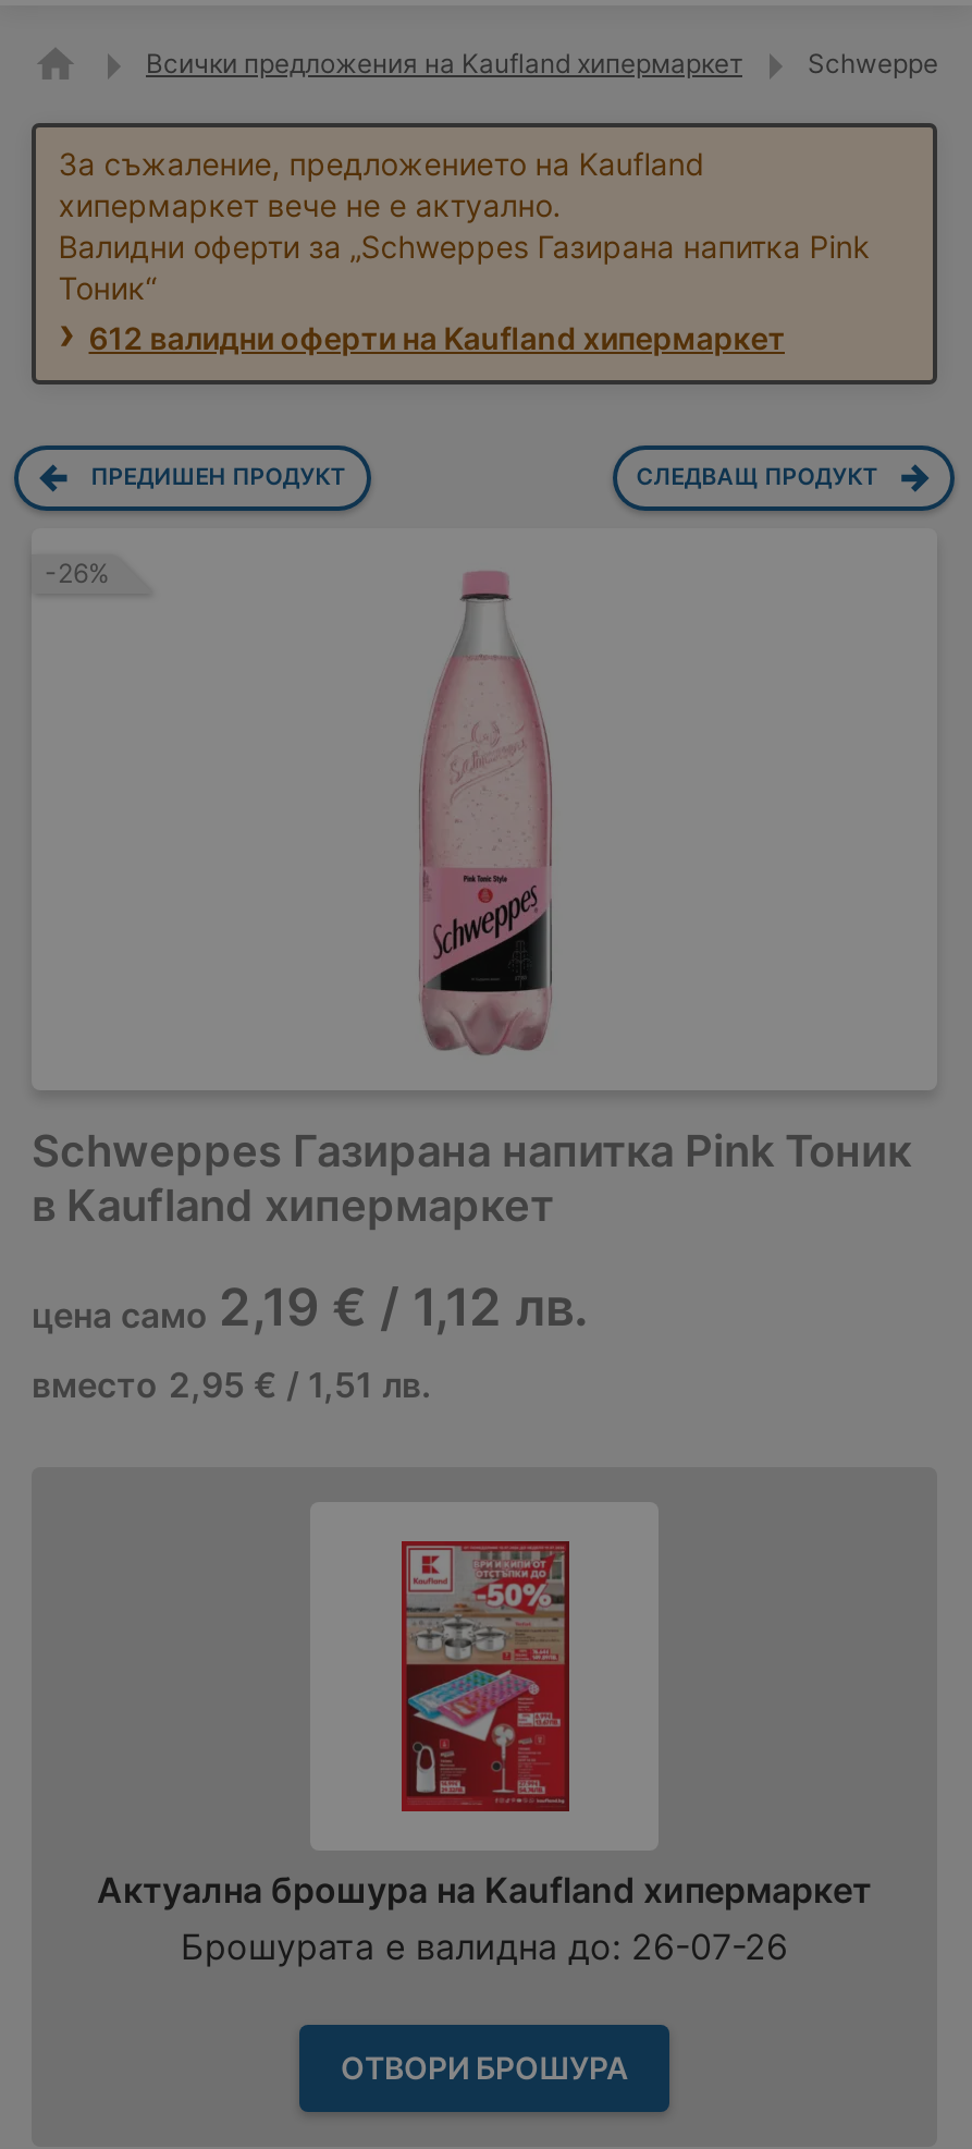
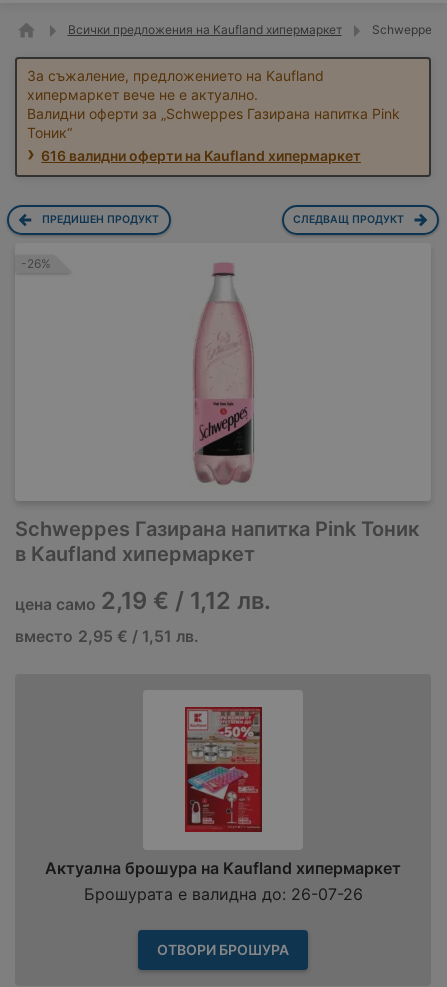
- 612 валидни оферти на Kaufland хипермаркет
+ 616 валидни оферти на Kaufland хипермаркет
